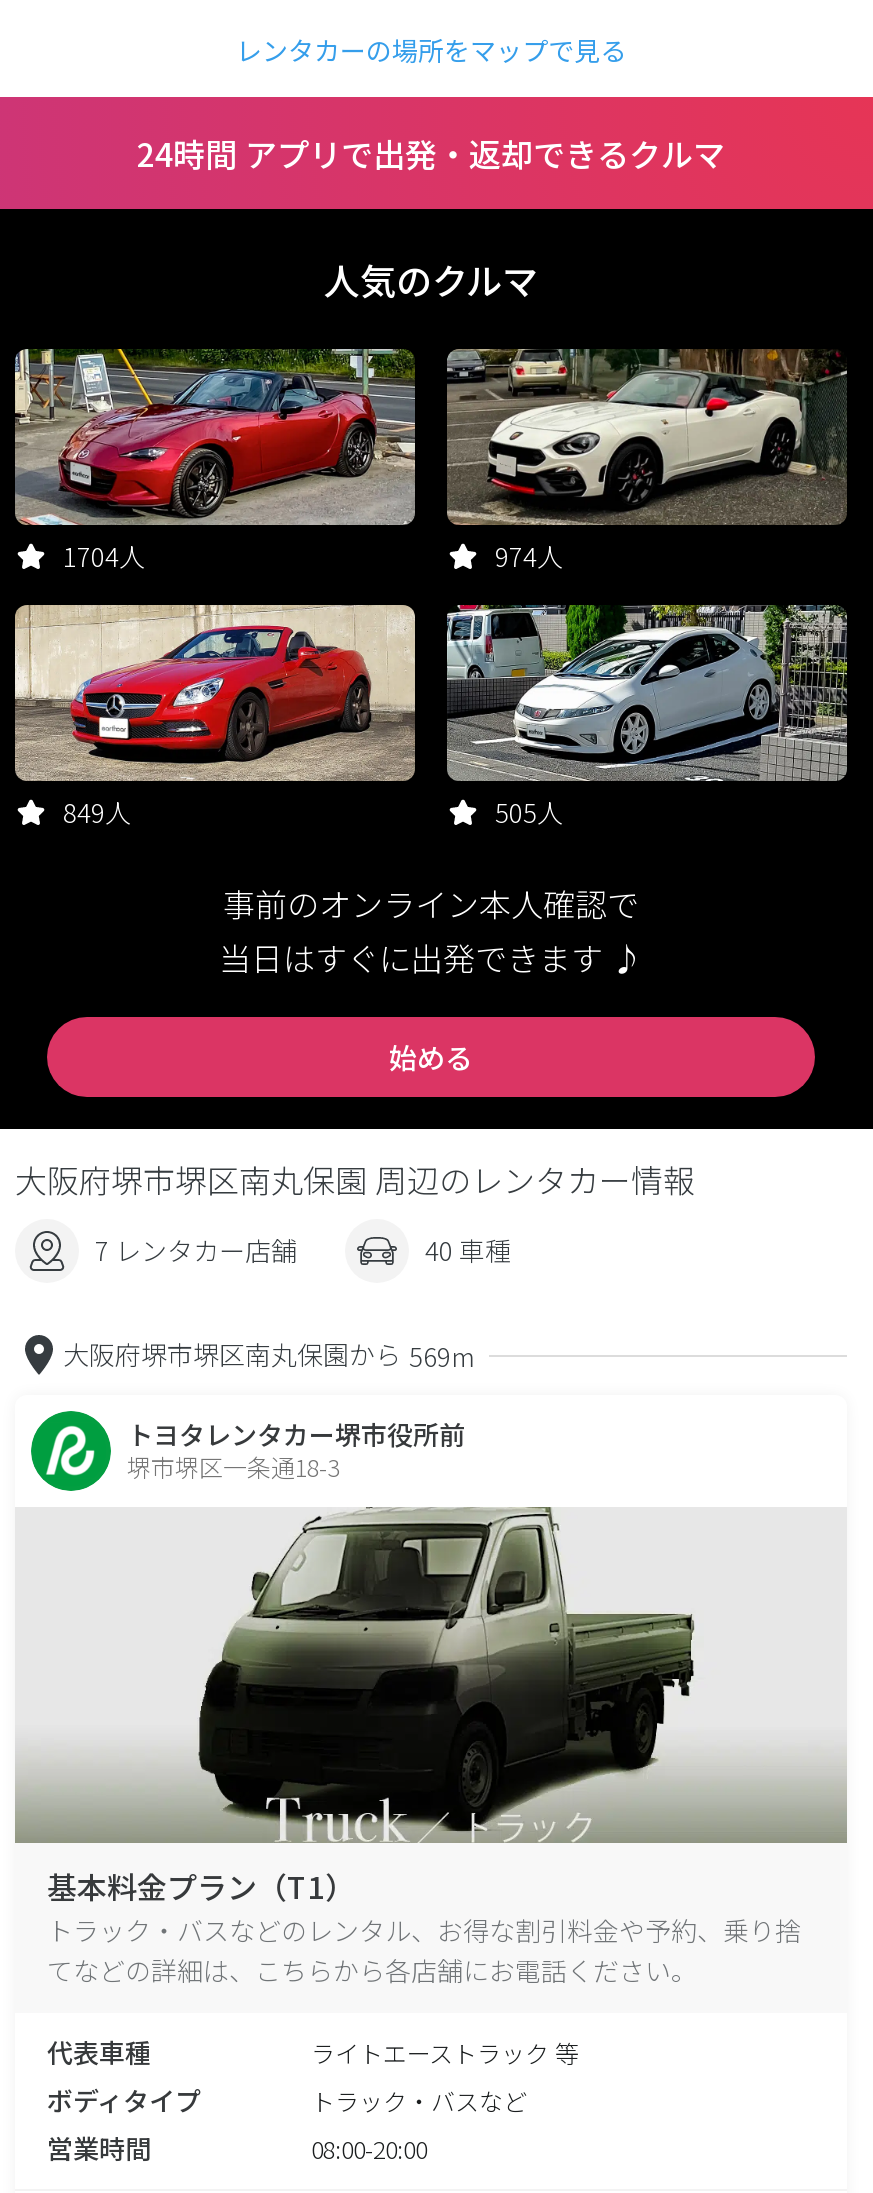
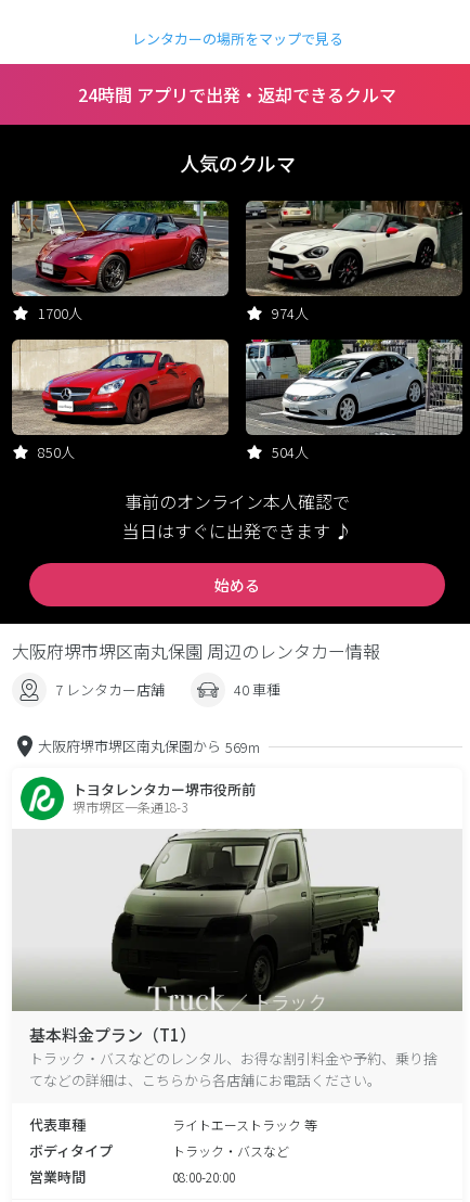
- 1704人
+ 1700人

- 849人
+ 850人

- 505人
+ 504人
